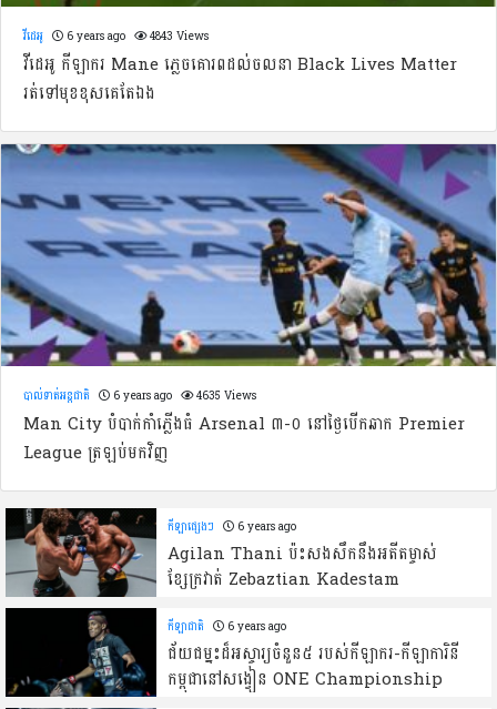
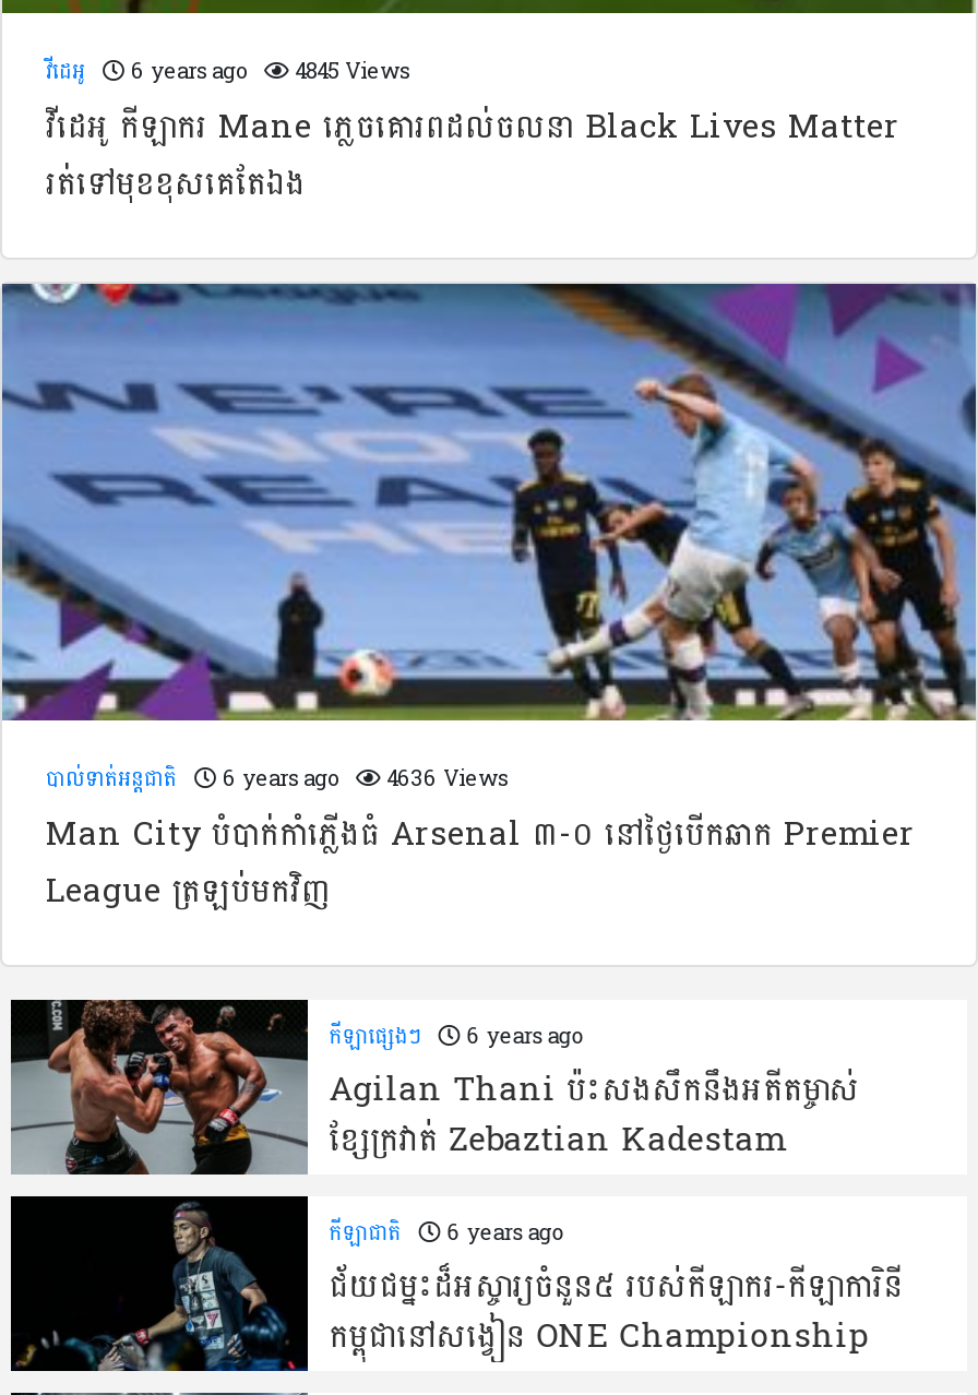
- 4843 Views
+ 4845 Views

- 4635 Views
+ 4636 Views
